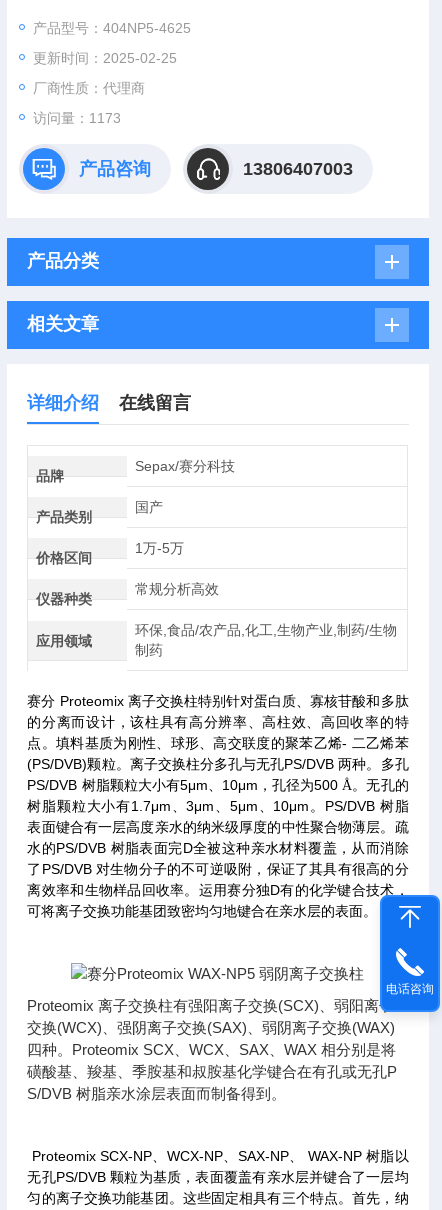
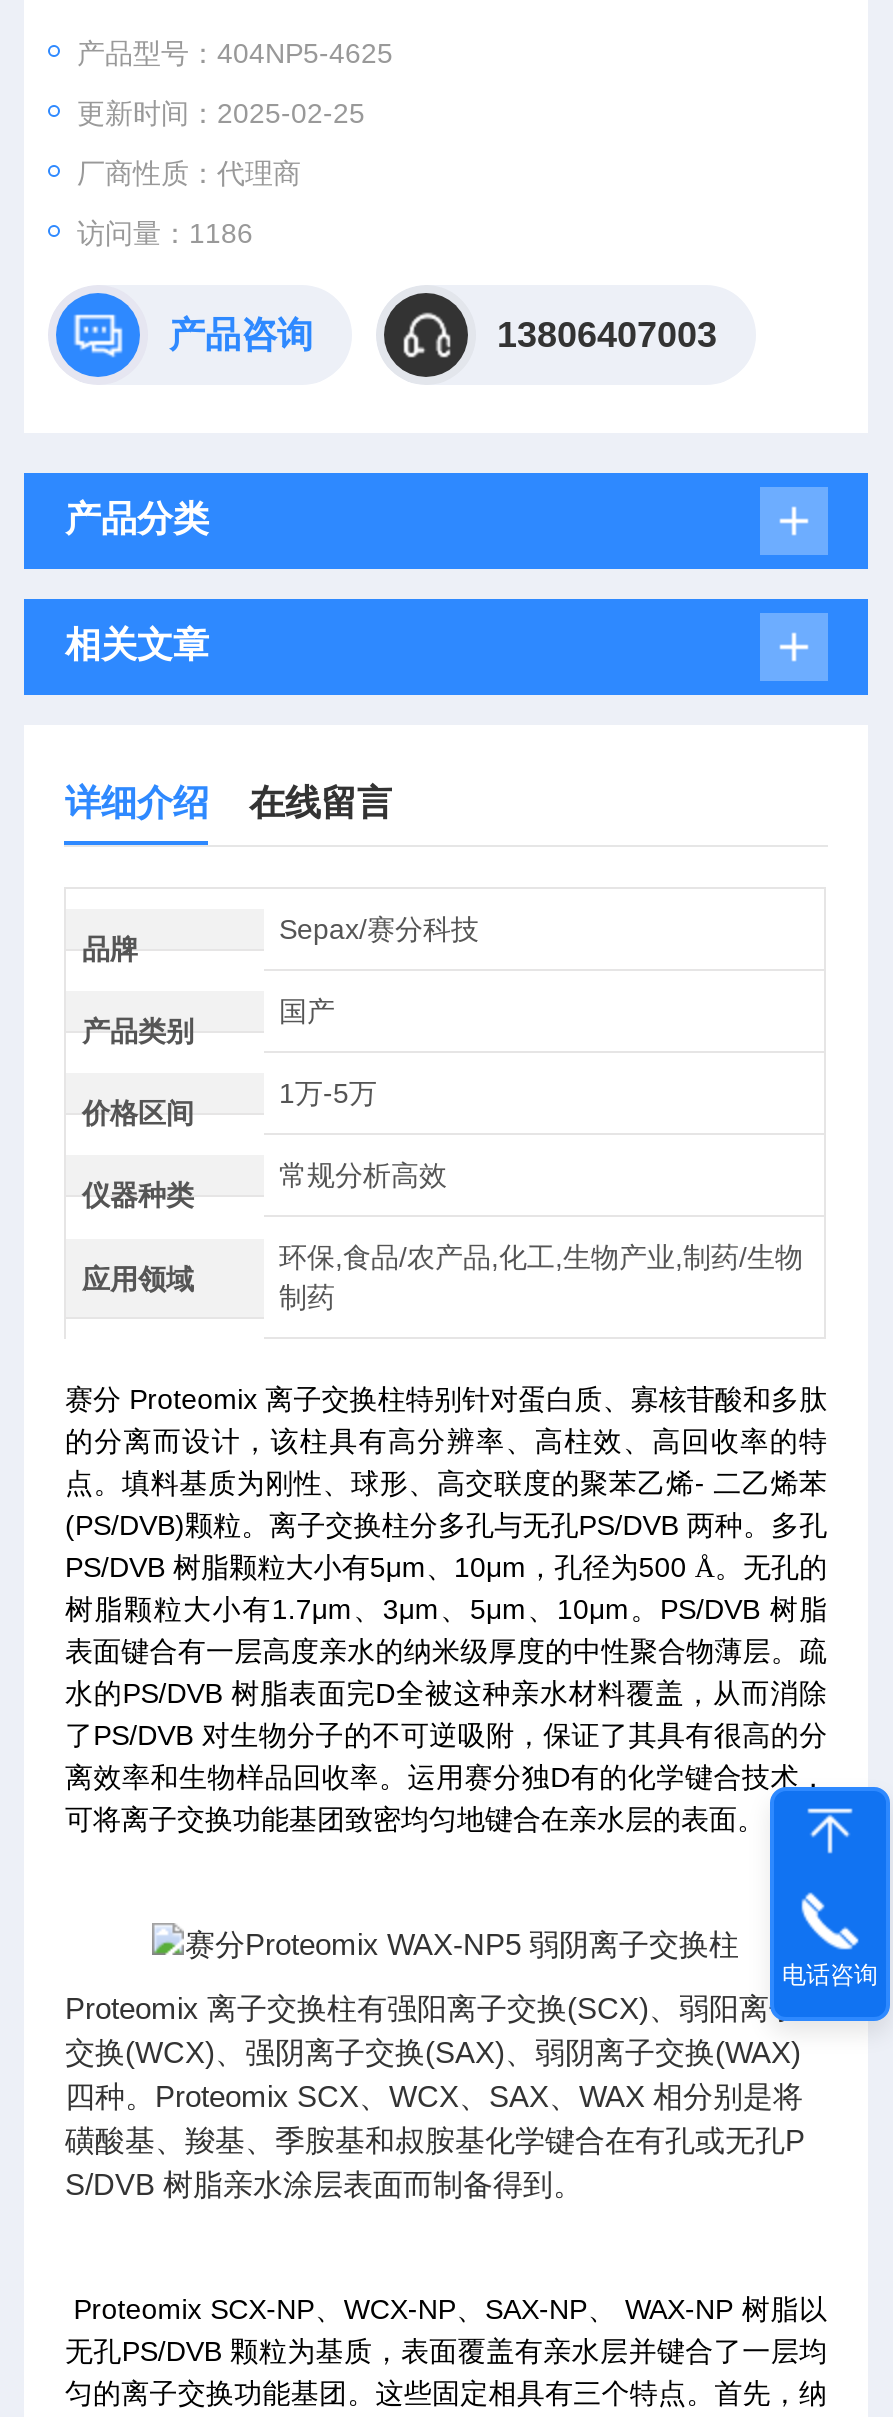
- 访问量：1173
+ 访问量：1186
